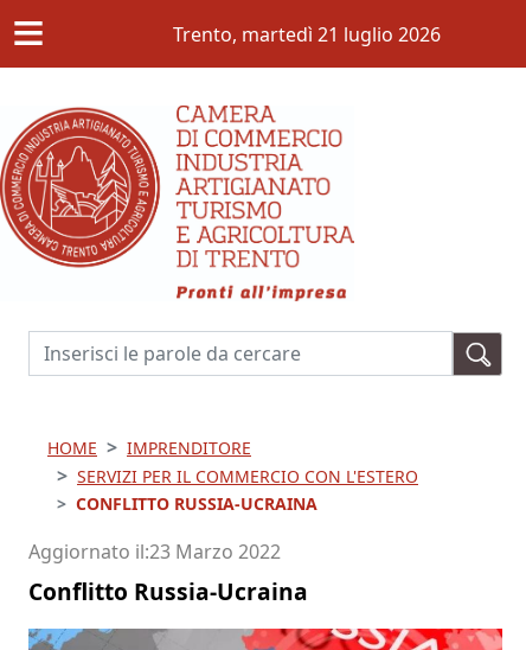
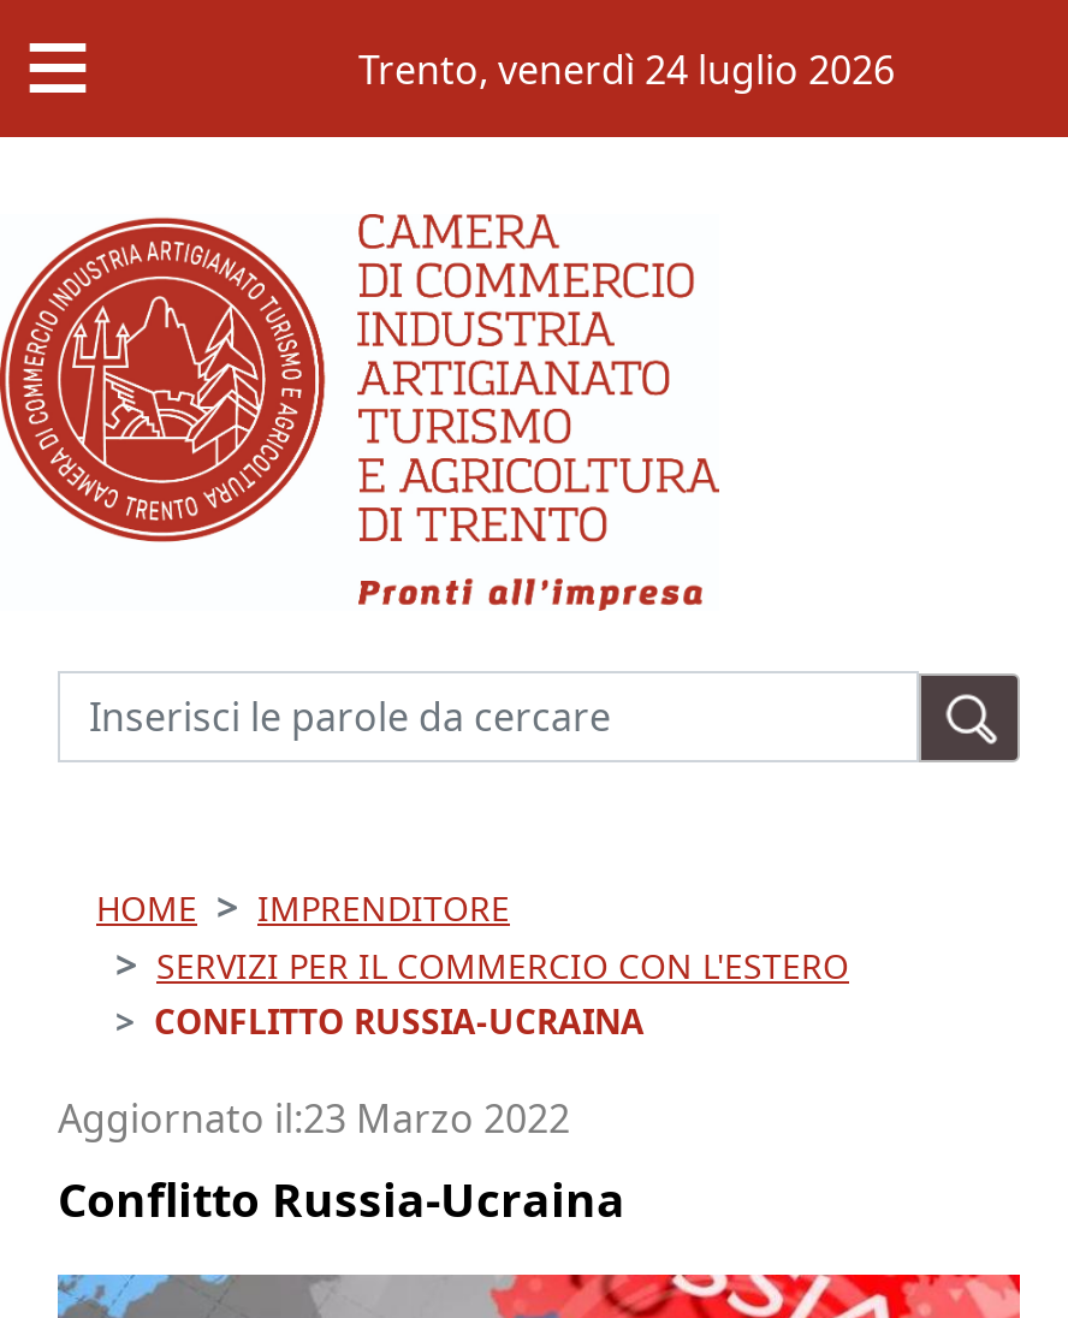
- Trento, martedì 21 luglio 2026
+ Trento, venerdì 24 luglio 2026
